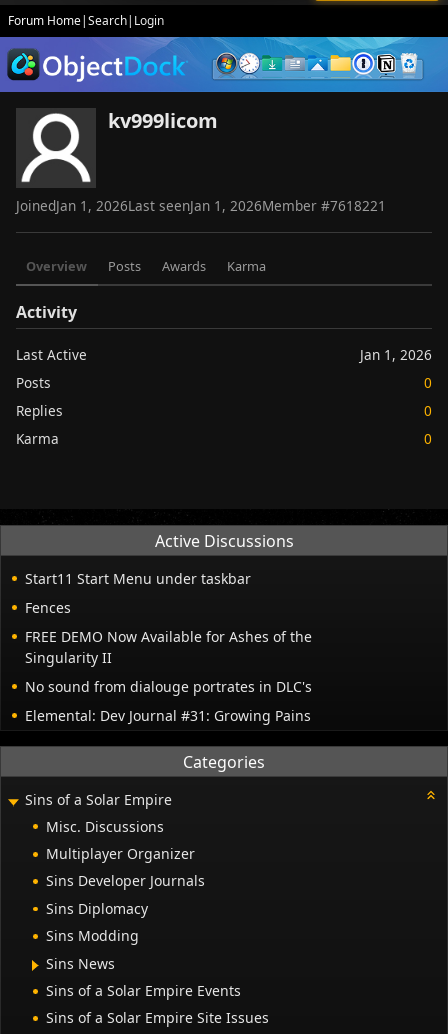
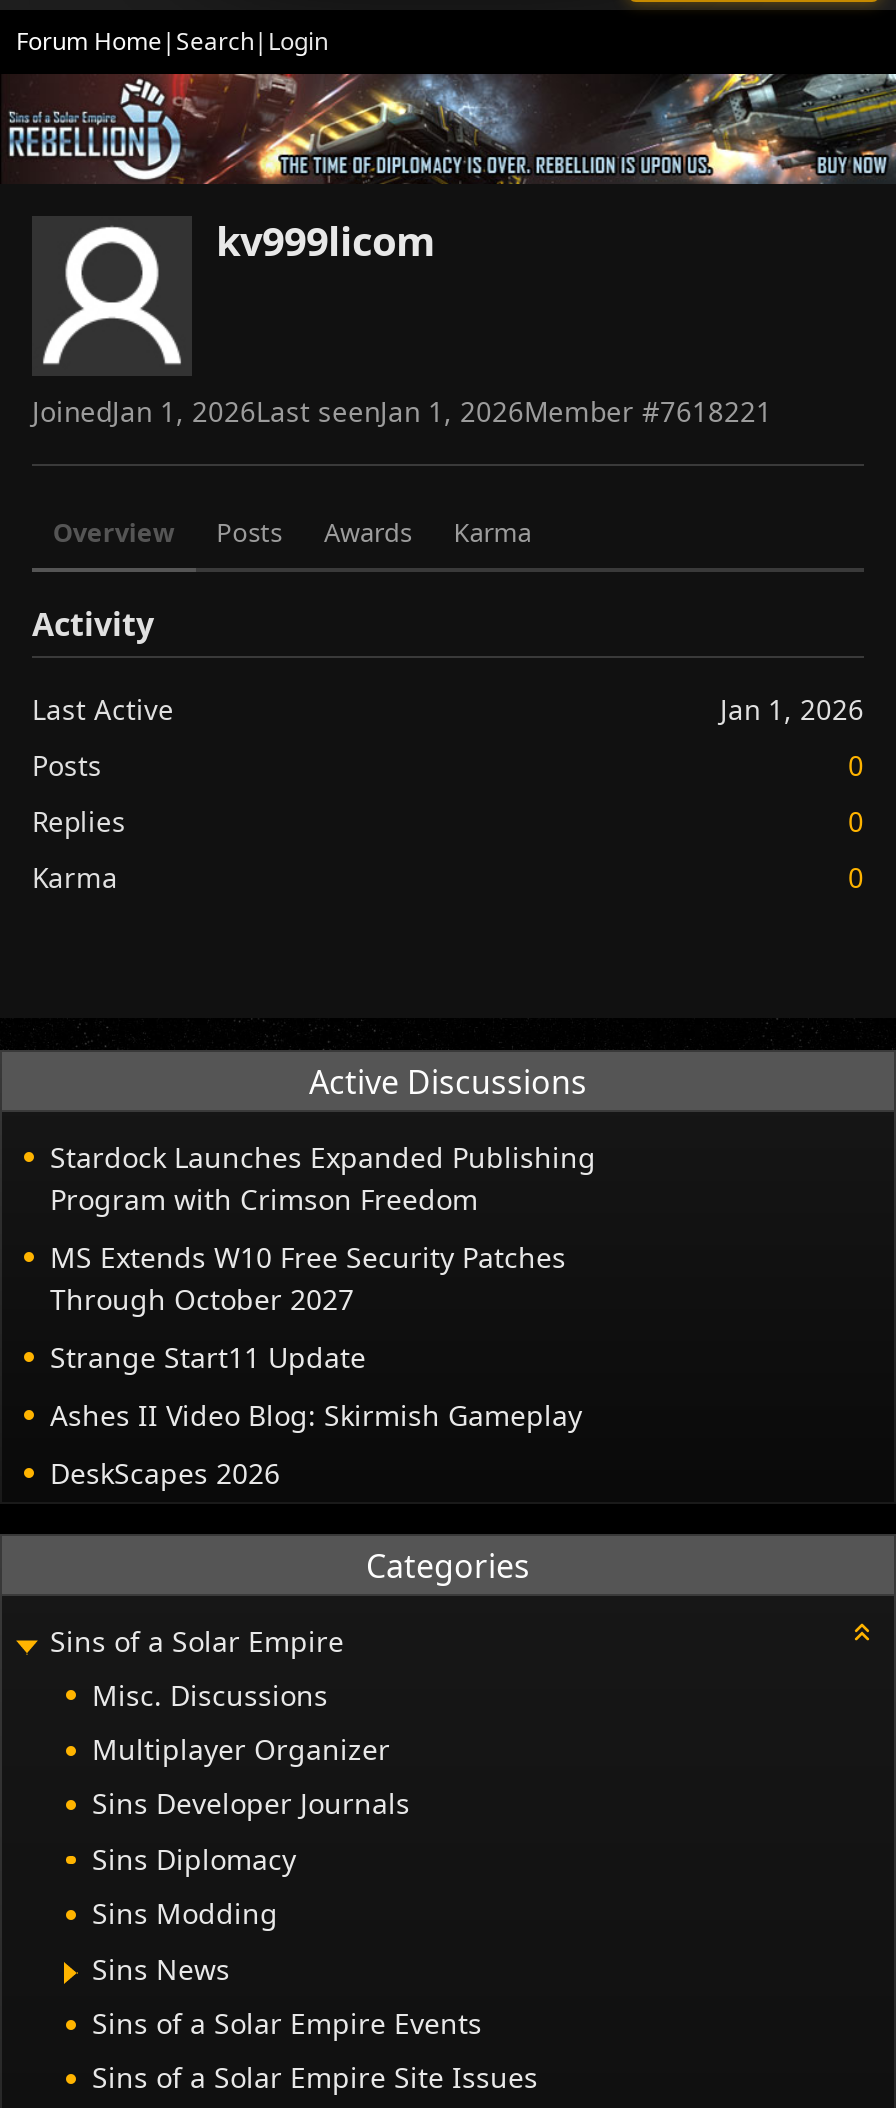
- [image]
+ [image]

- Start11 Start Menu under taskbar
+ Stardock Launches Expanded Publishing
+ Program with Crimson Freedom

- Fences
+ MS Extends W10 Free Security Patches
+ Through October 2027

- FREE DEMO Now Available for Ashes of the
- Singularity II
+ Strange Start11 Update

- No sound from dialouge portrates in DLC's
+ Ashes II Video Blog: Skirmish Gameplay

- Elemental: Dev Journal #31: Growing Pains
+ DeskScapes 2026
